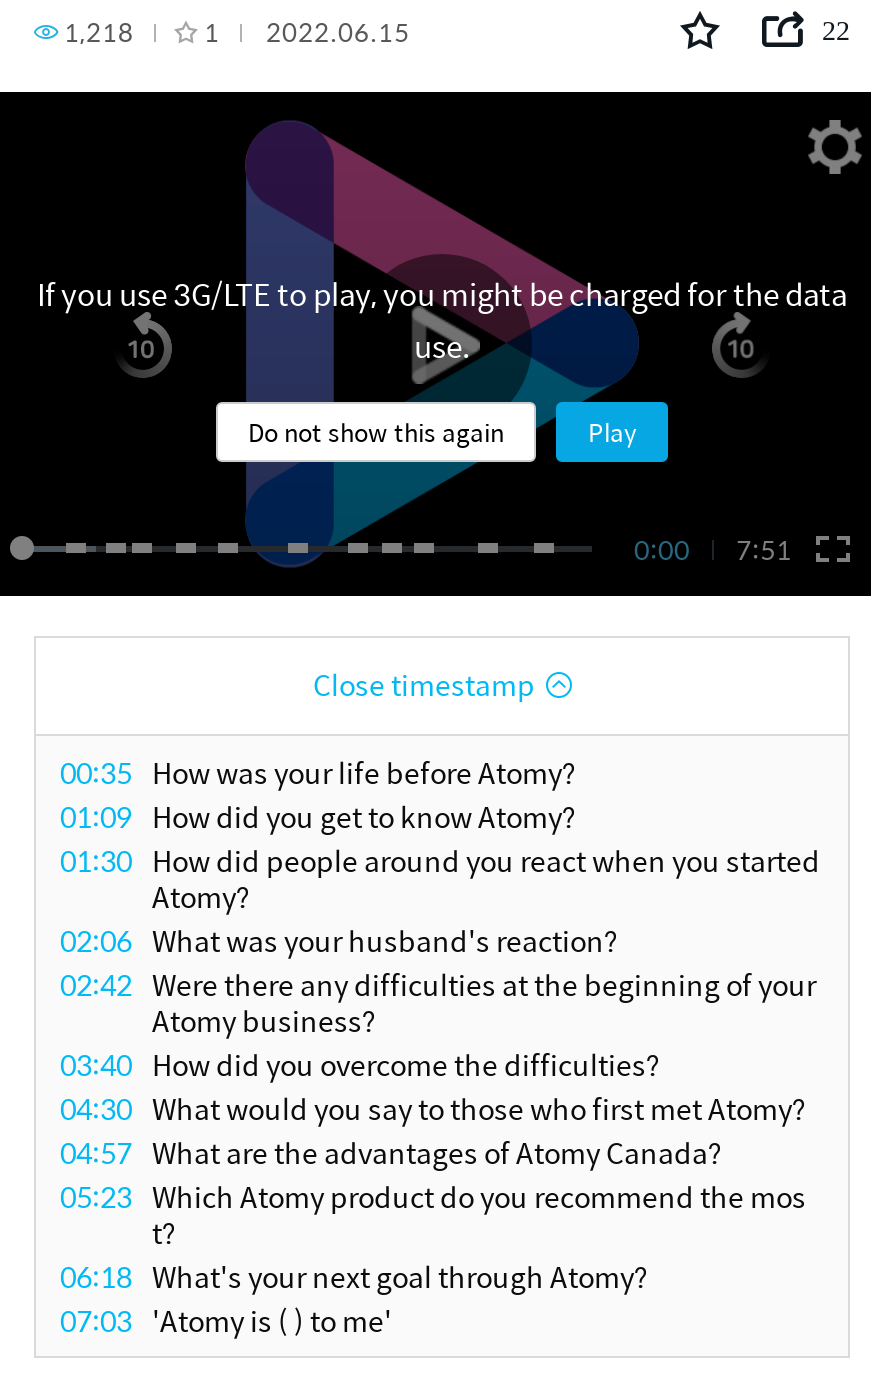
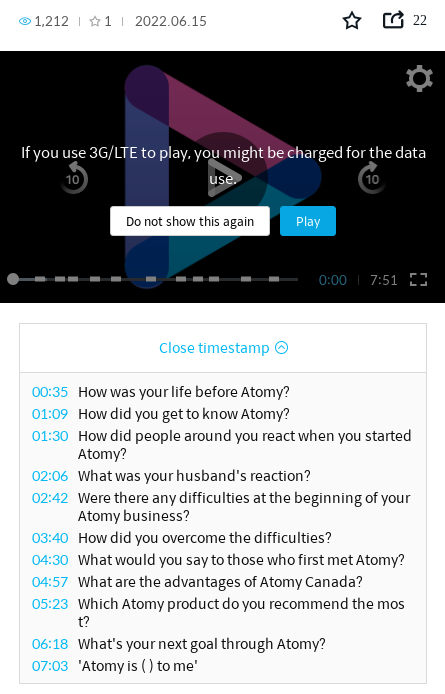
- 1,218 1 2022.06.15
+ 1,212 1 2022.06.15
